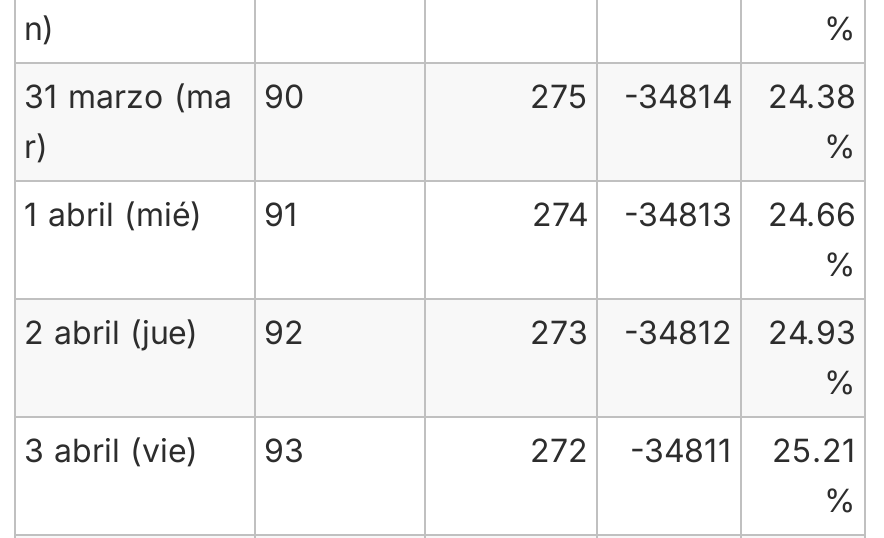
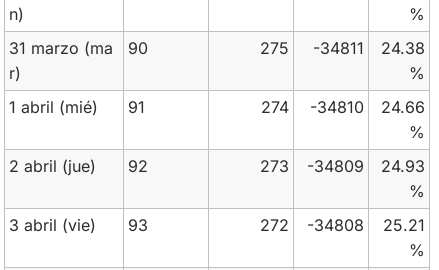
- 275 -34814 24.38
+ 275 -34811 24.38

- 274 -34813 24.66
+ 274 -34810 24.66

- 273 -34812 24.93
+ 273 -34809 24.93

- 272 -34811 25.21
+ 272 -34808 25.21
